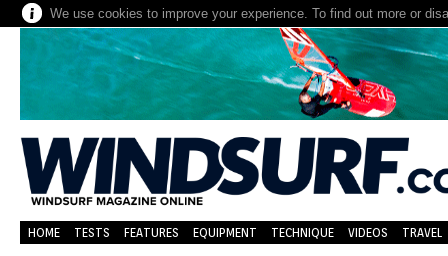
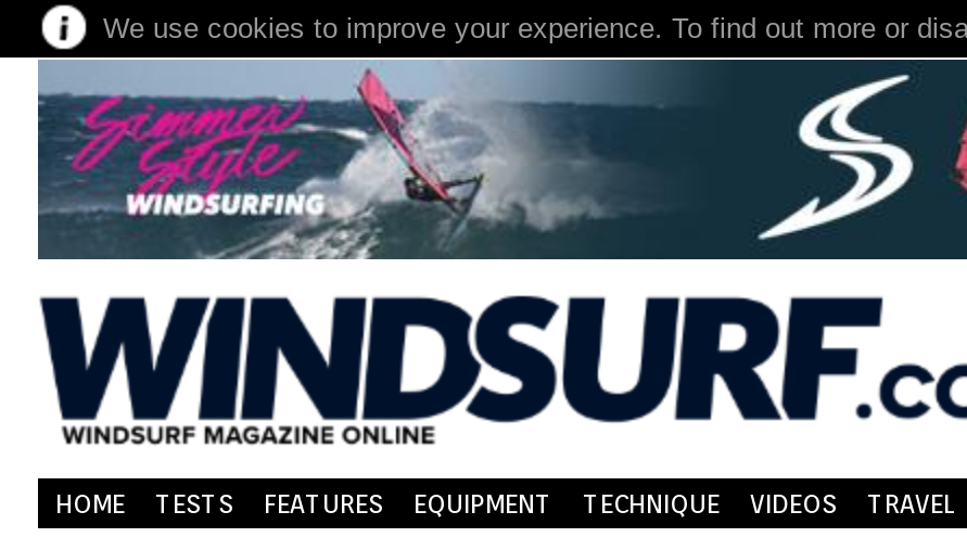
- [image]
+ [image]
